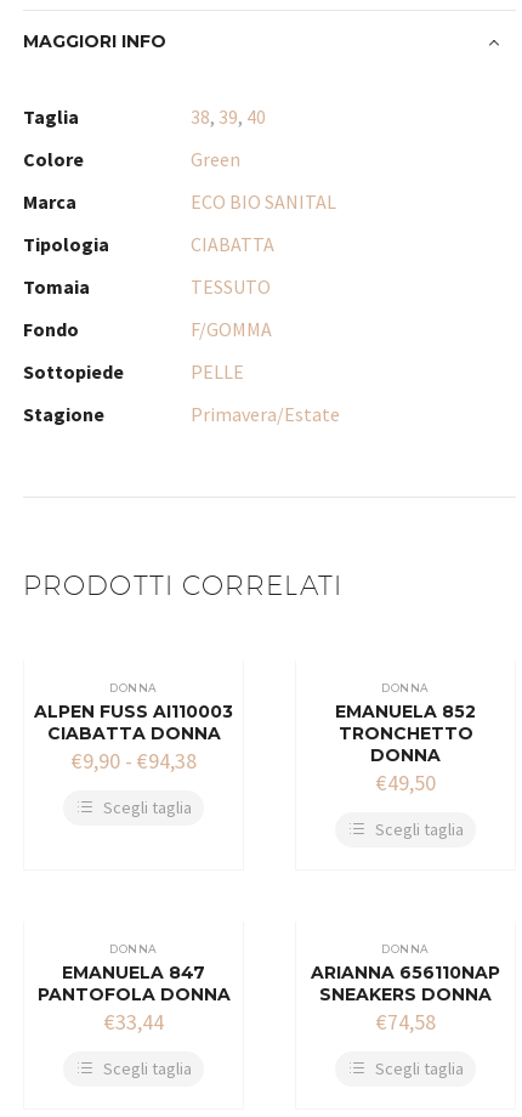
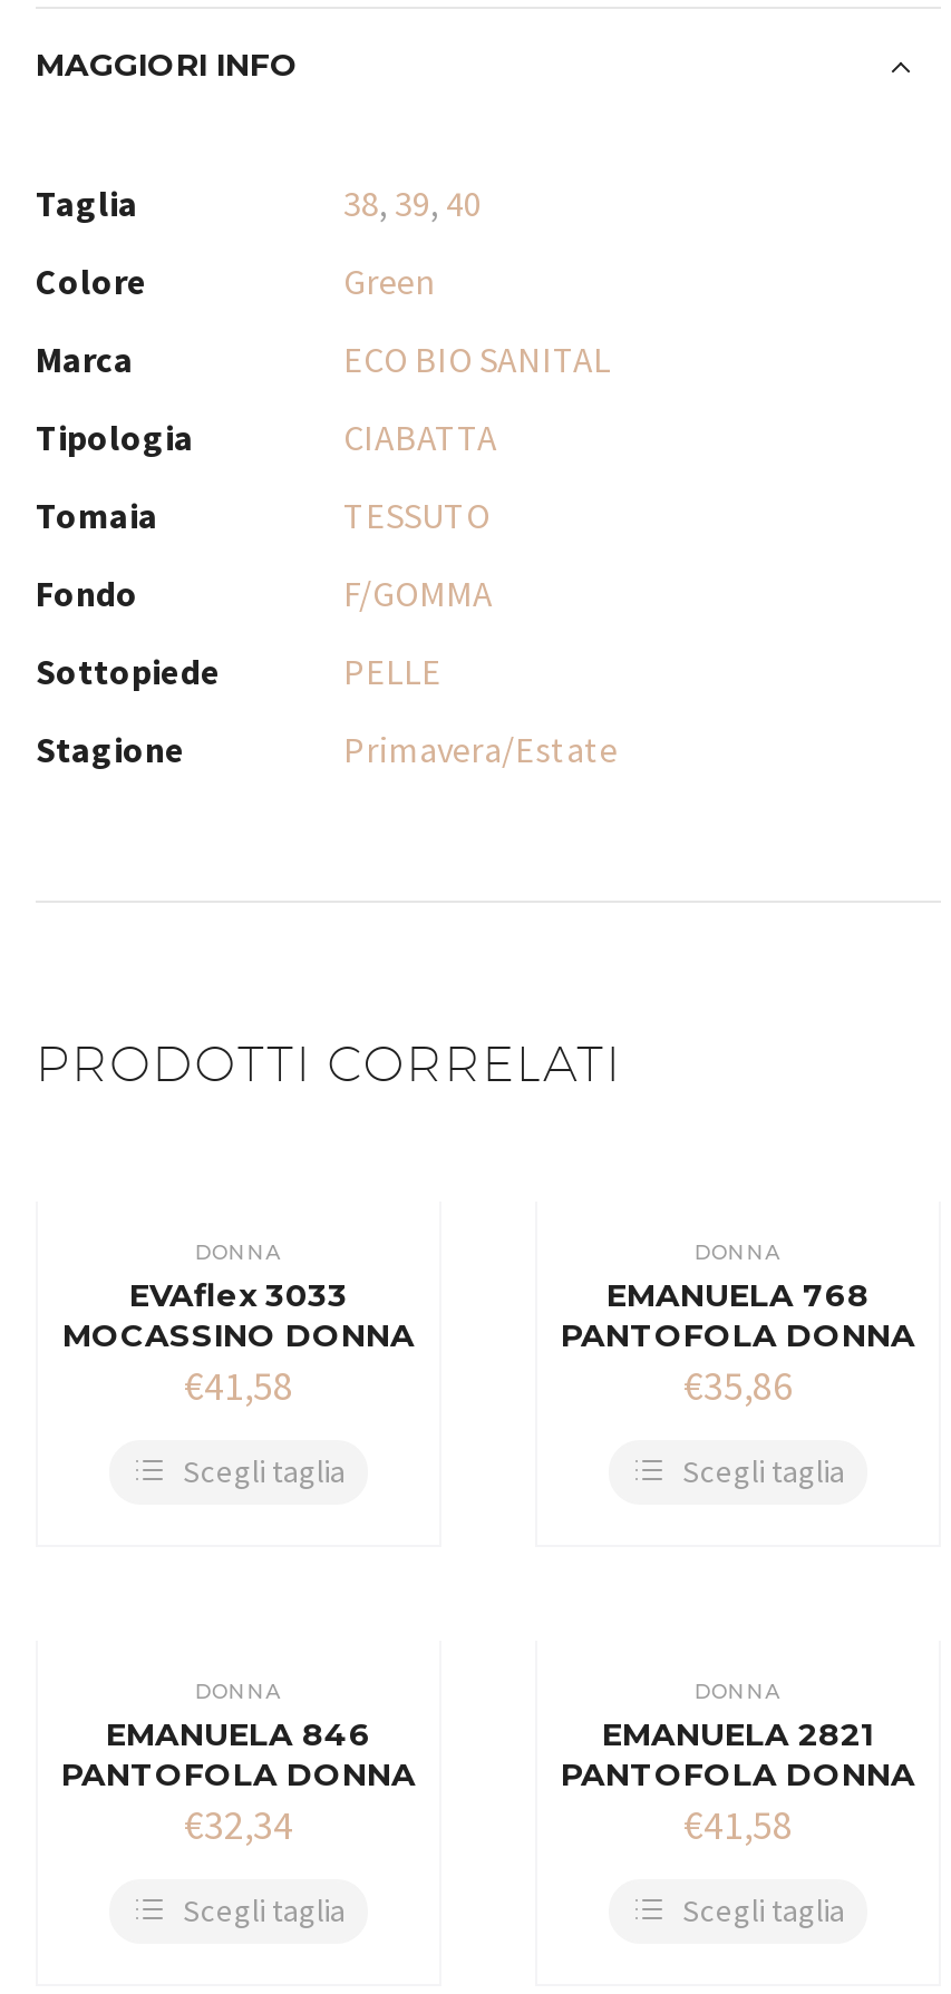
- ALPEN FUSS AI110003
- CIABATTA DONNA
- €9,90 - €94,38
+ EVAflex 3033
+ MOCASSINO DONNA
+ €41,58

- EMANUELA 852
- TRONCHETTO
- DONNA
- €49,50
+ EMANUELA 768
+ PANTOFOLA DONNA
+ €35,86

- EMANUELA 847
+ EMANUELA 846

- ARIANNA 656110NAP
- SNEAKERS DONNA
- €74,58
+ EMANUELA 2821
+ PANTOFOLA DONNA
+ €41,58

- €33,44
+ €32,34
